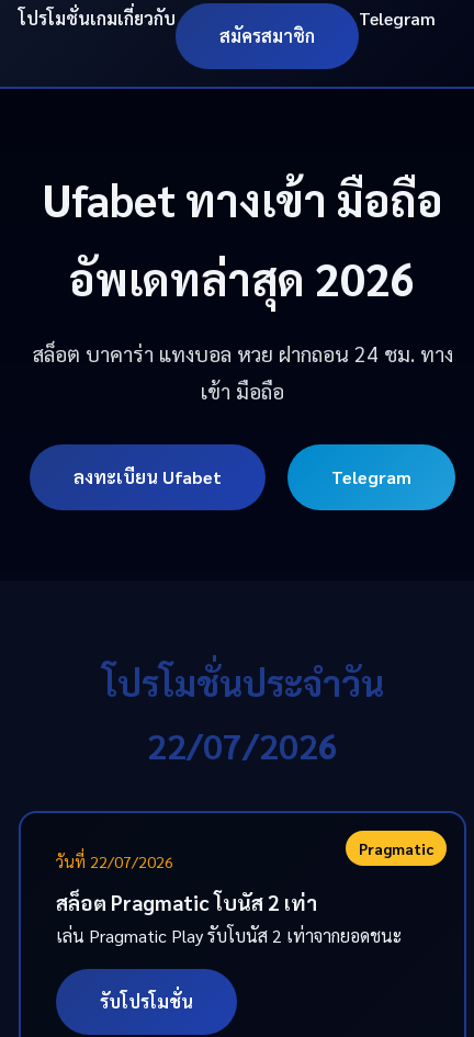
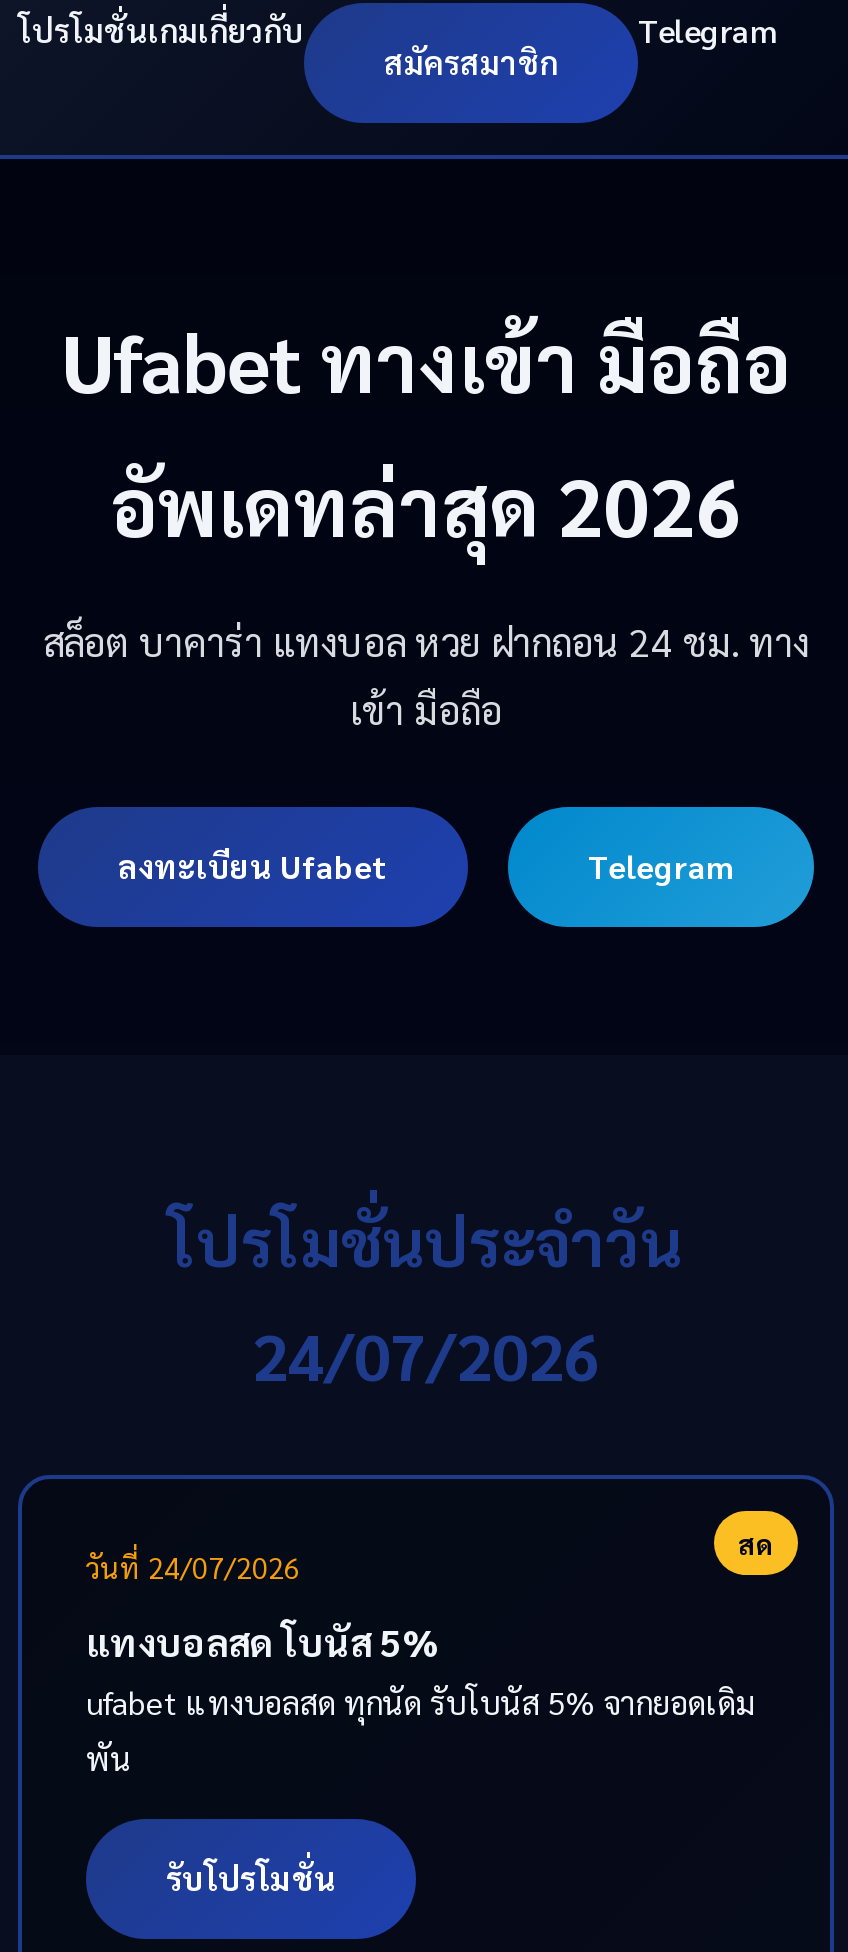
- 22/07/2026
+ 24/07/2026

- Pragmatic
- วันที่ 22/07/2026
+ สด
+ วันที่ 24/07/2026

- สล็อต Pragmatic โบนัส 2 เท่า
- เล่น Pragmatic Play รับโบนัส 2 เท่าจากยอดชนะ
+ แทงบอลสด โบนัส 5%
+ ufabet แทงบอลสด ทุกนัด รับโบนัส 5% จากยอดเดิม
+ พัน
